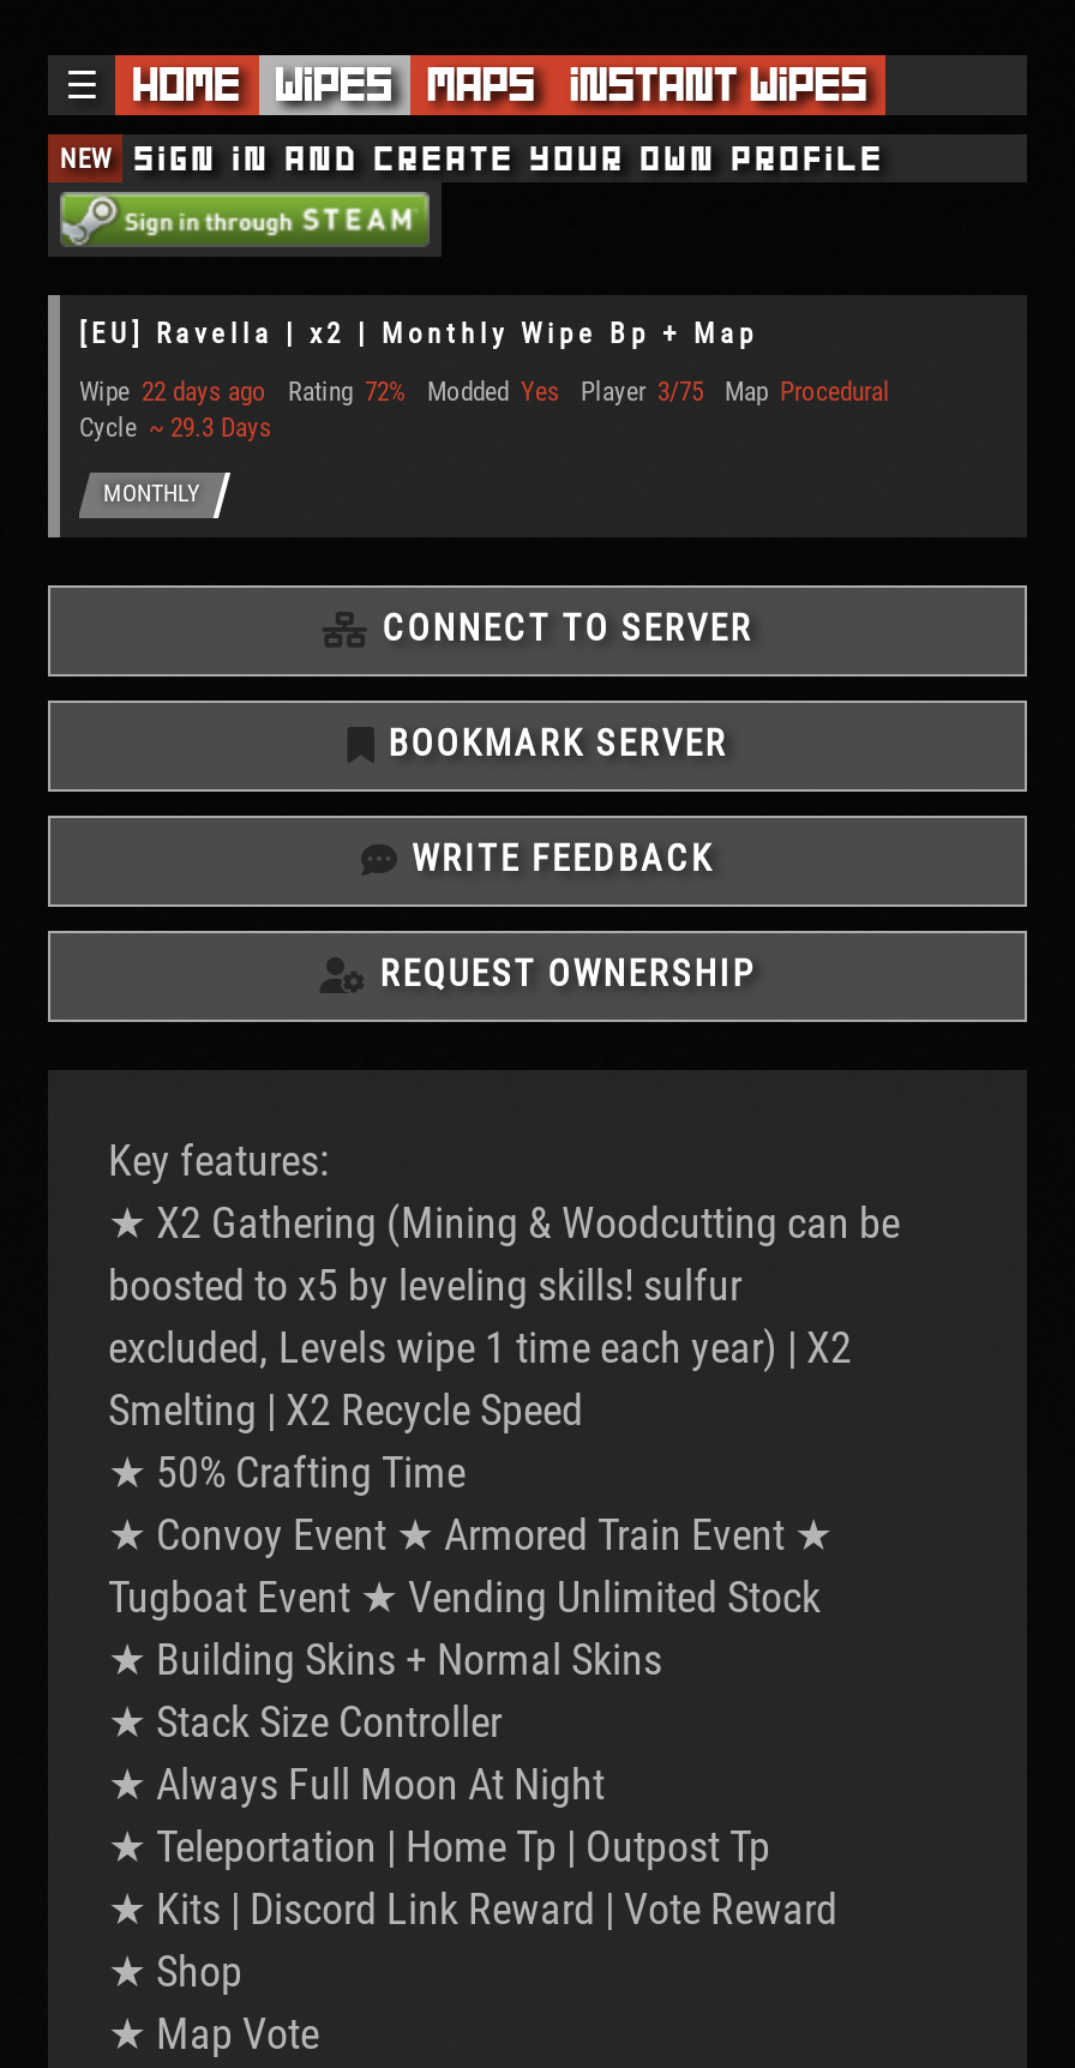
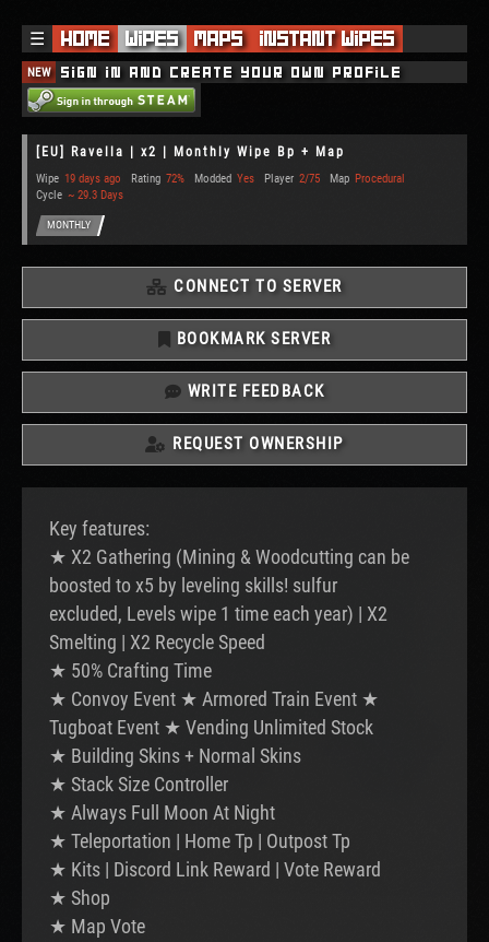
- Wipe 22 days ago
+ Wipe 19 days ago

- Player 3/75
+ Player 2/75
